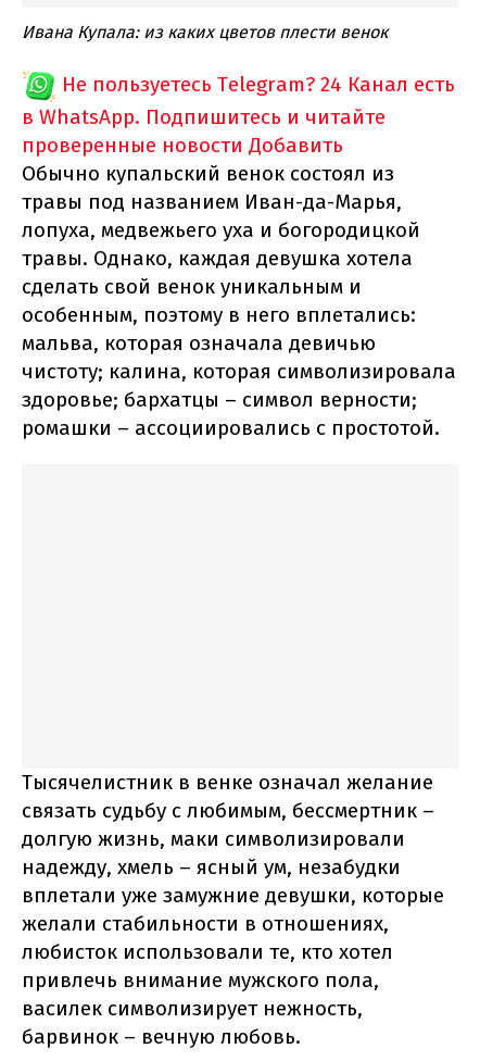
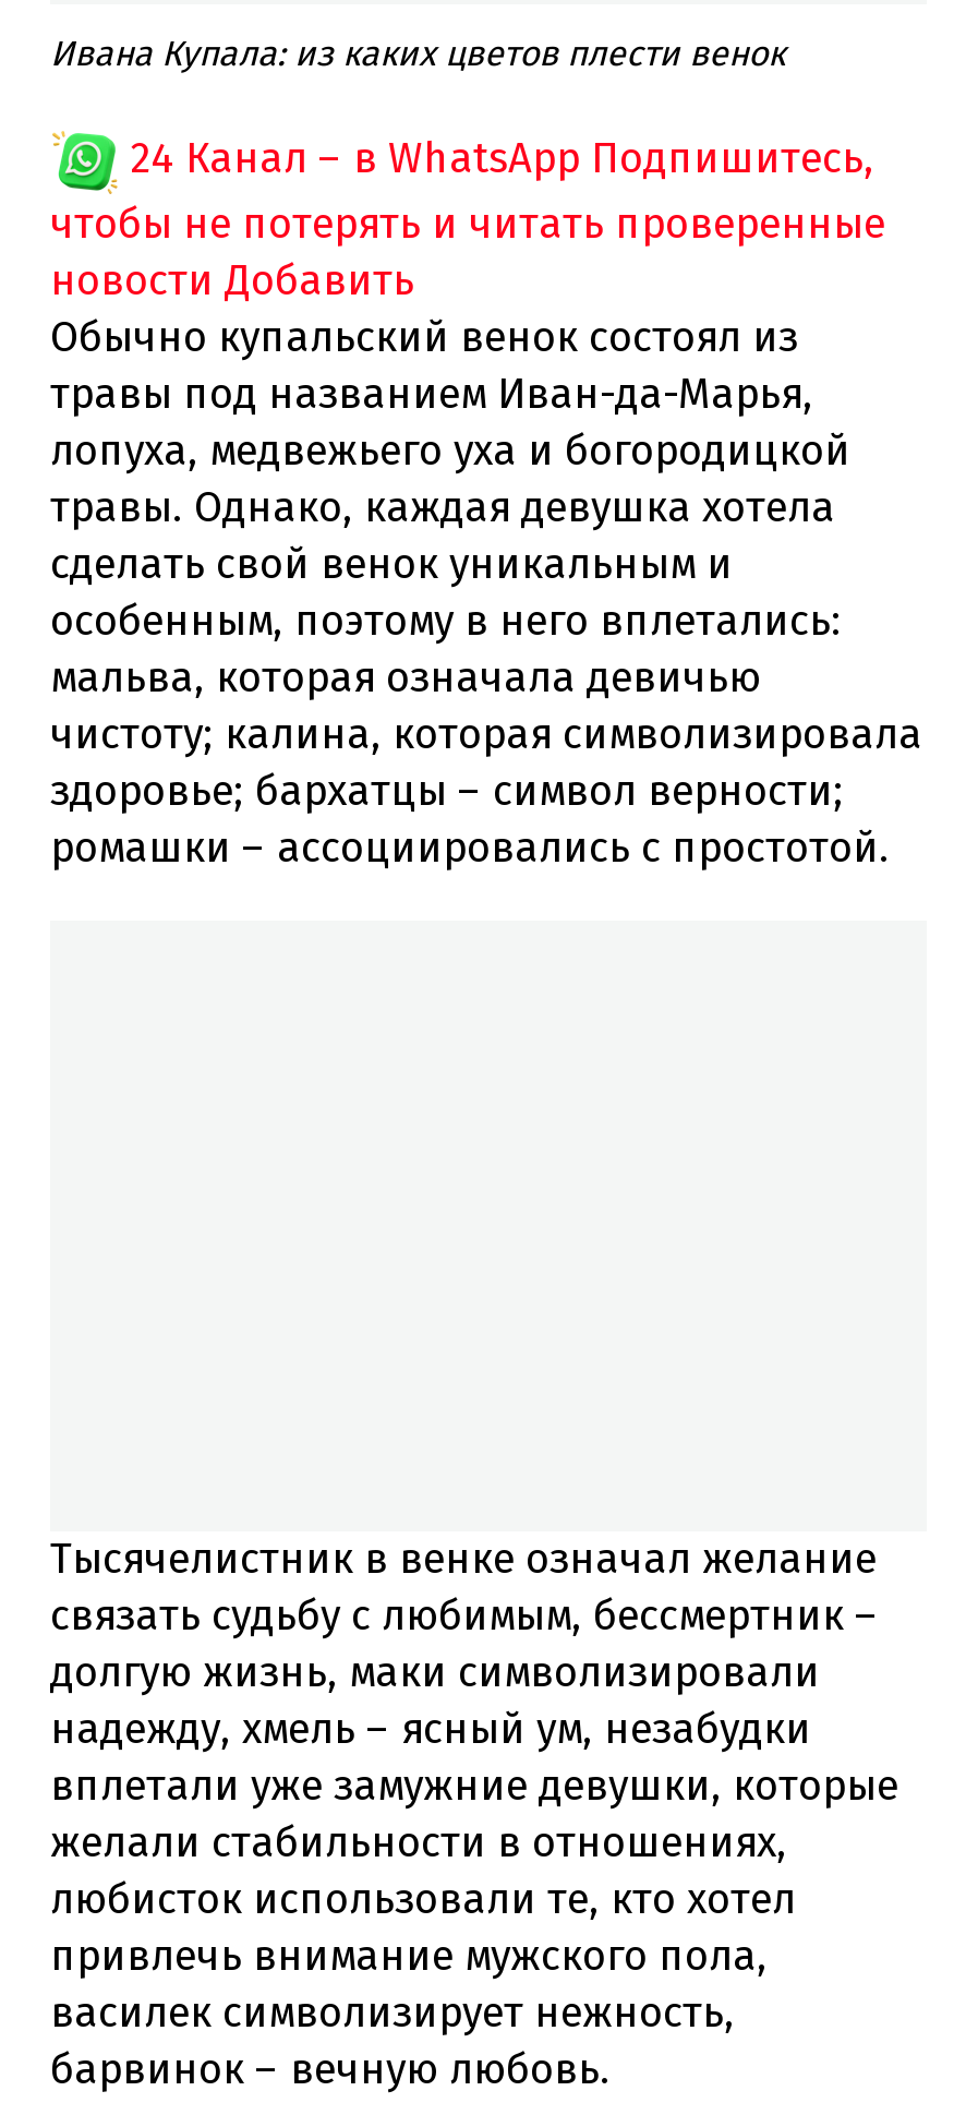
- Не пользуетесь Telegram? 24 Канал есть
- в WhatsApp. Подпишитесь и читайте
- проверенные новости Добавить
+ 24 Канал – в WhatsApp Подпишитесь,
+ чтобы не потерять и читать проверенные
+ новости Добавить
